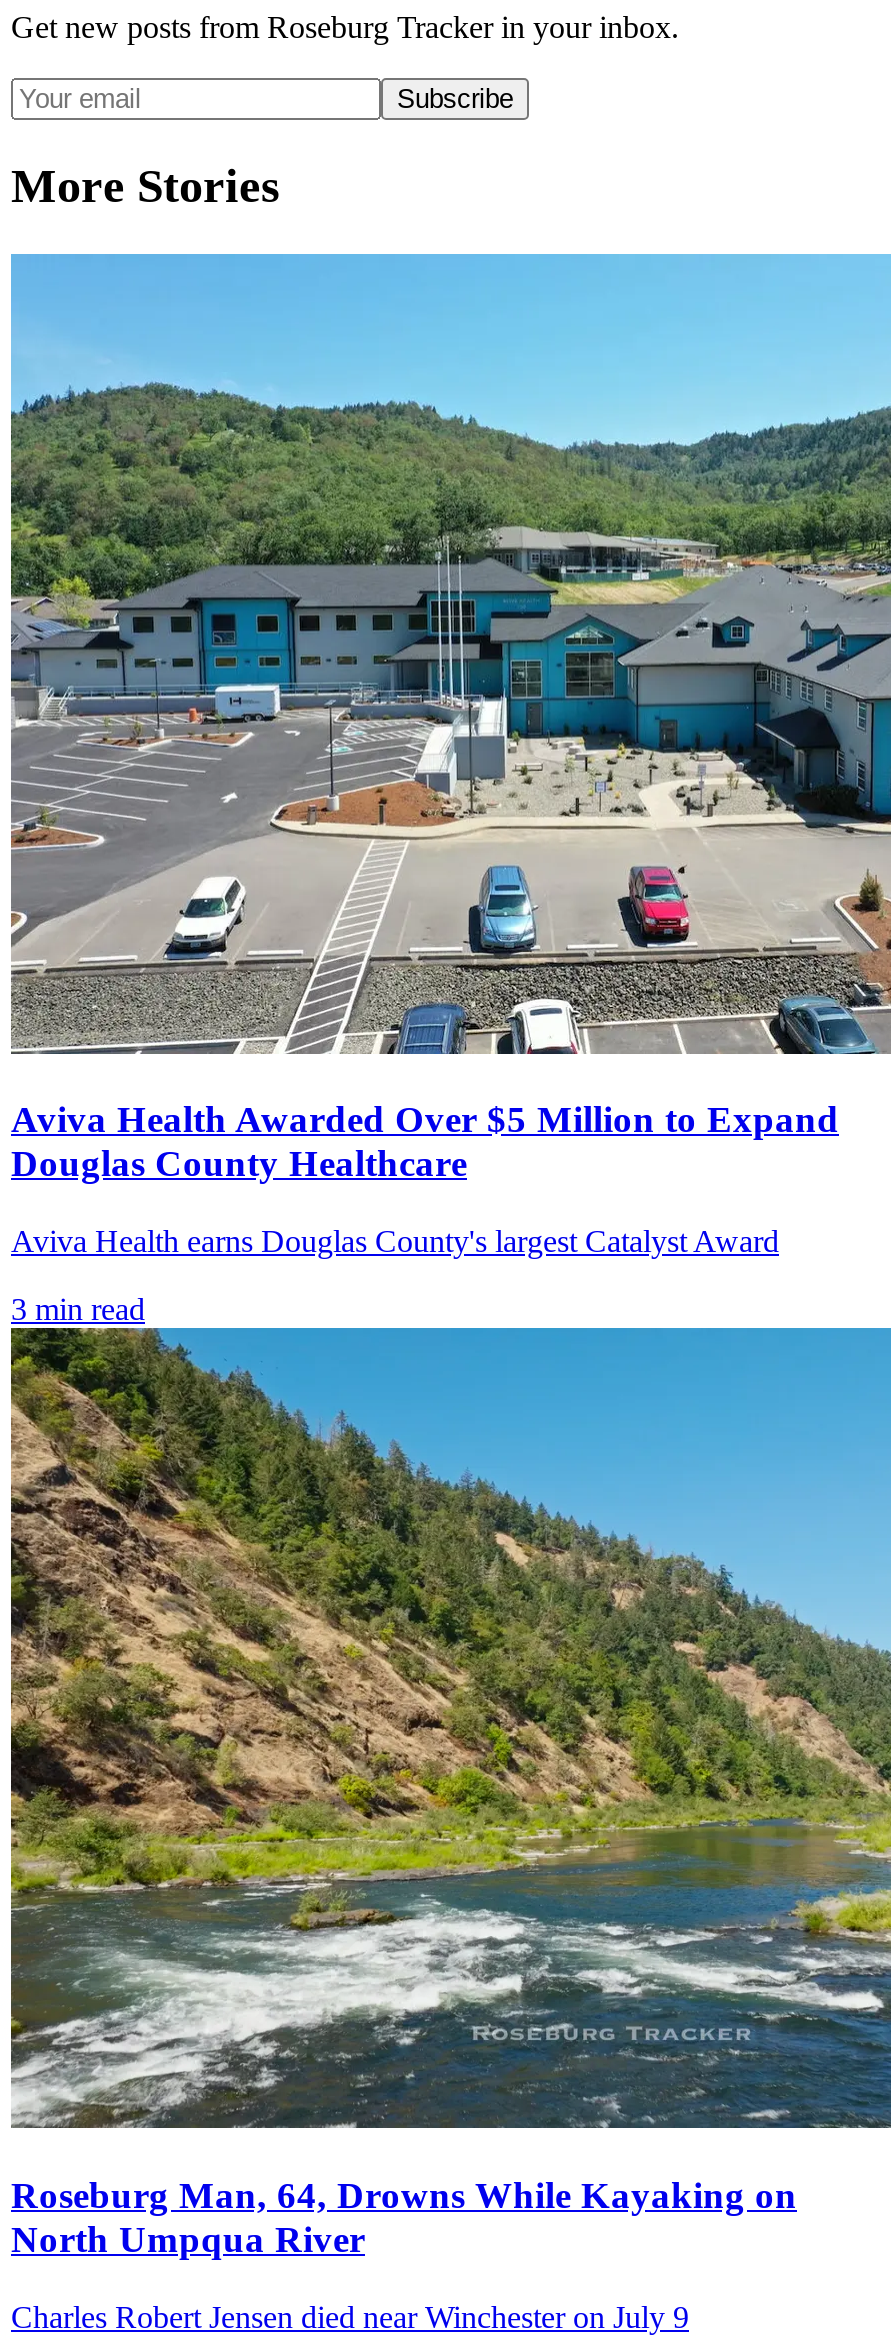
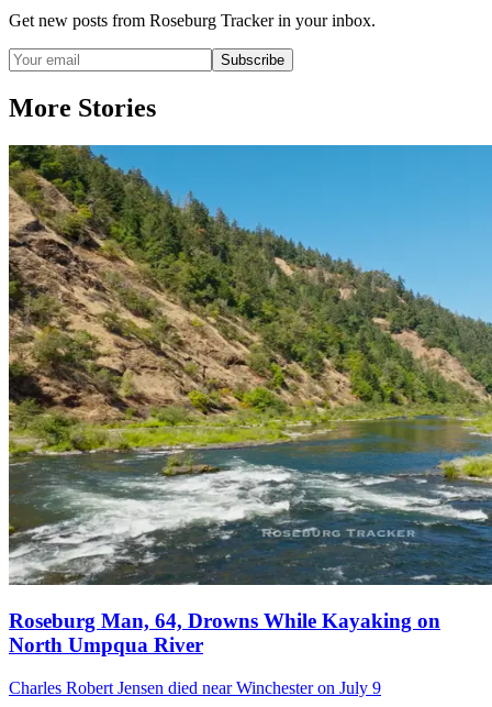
- [image]
- Aviva Health Awarded Over $5 Million to Expand
- Douglas County Healthcare
- Aviva Health earns Douglas County's largest Catalyst Award
- 3 min read
